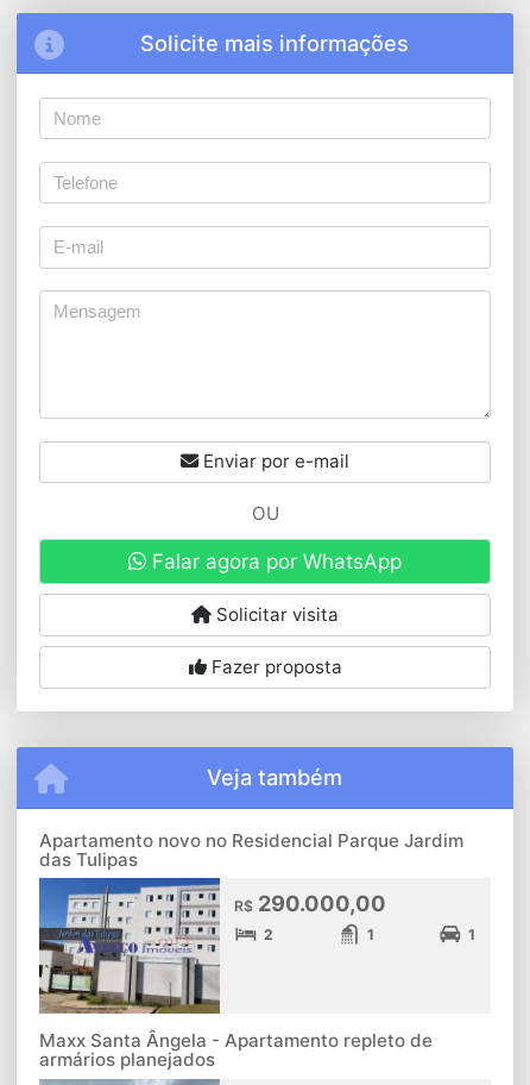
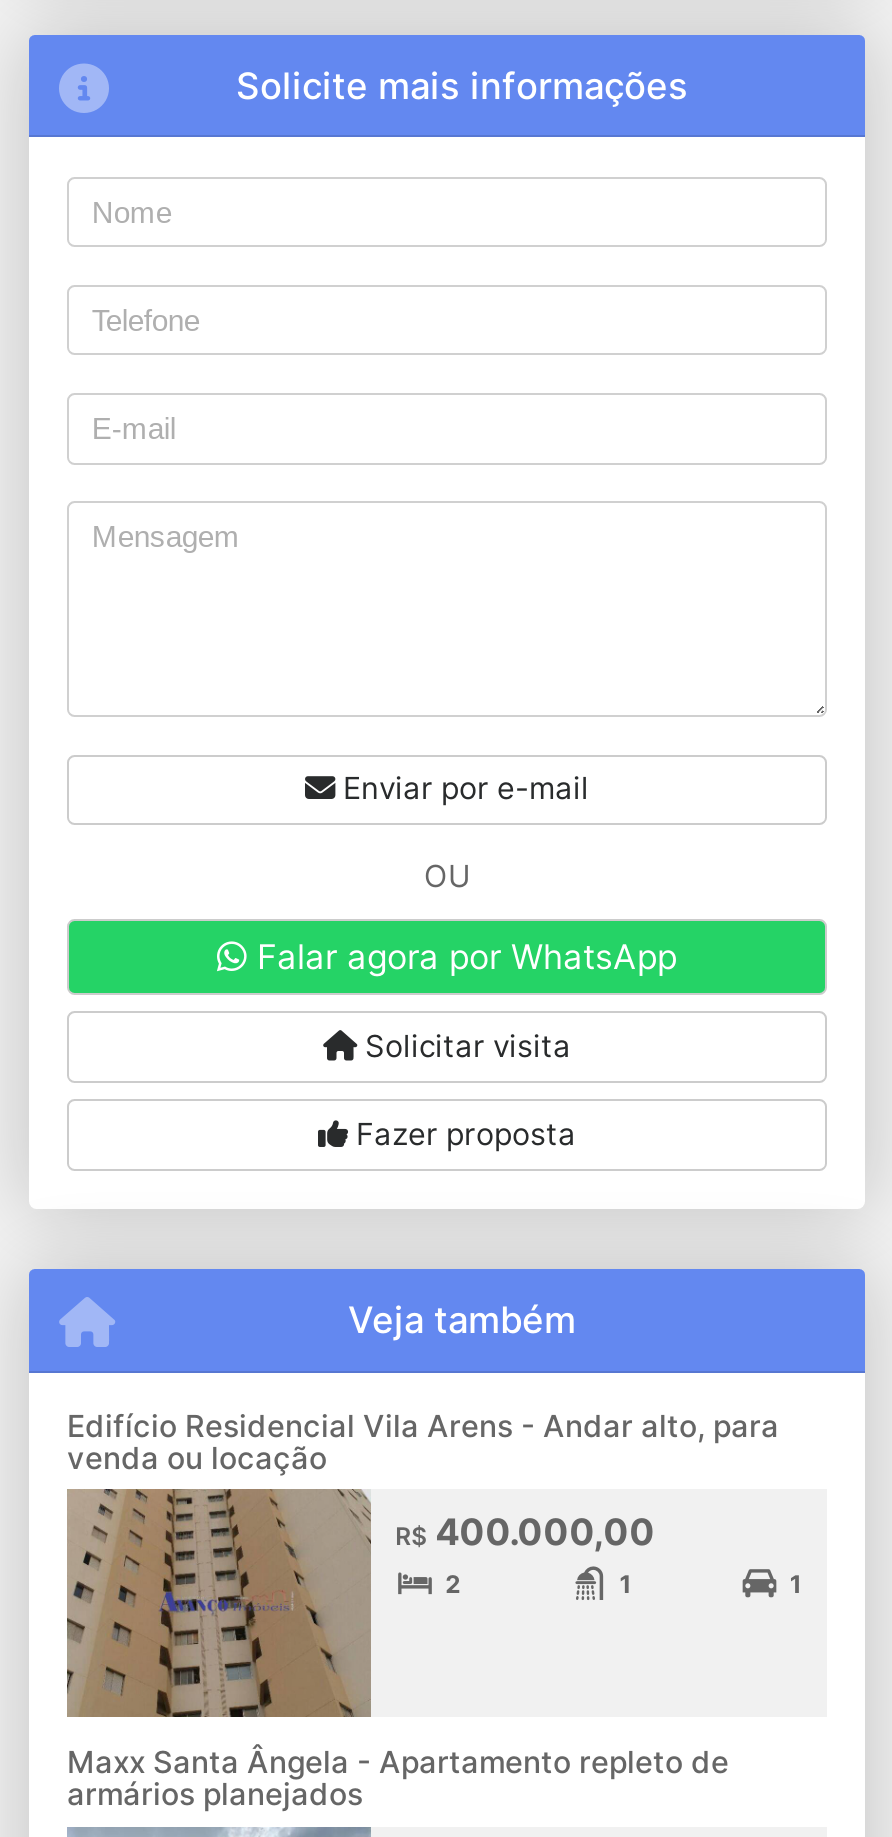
- Apartamento novo no Residencial Parque Jardim
- das Tulipas
+ Edifício Residencial Vila Arens - Andar alto, para
+ venda ou locação

- [image]
- R$290.000,00
+ [image]
+ R$400.000,00
